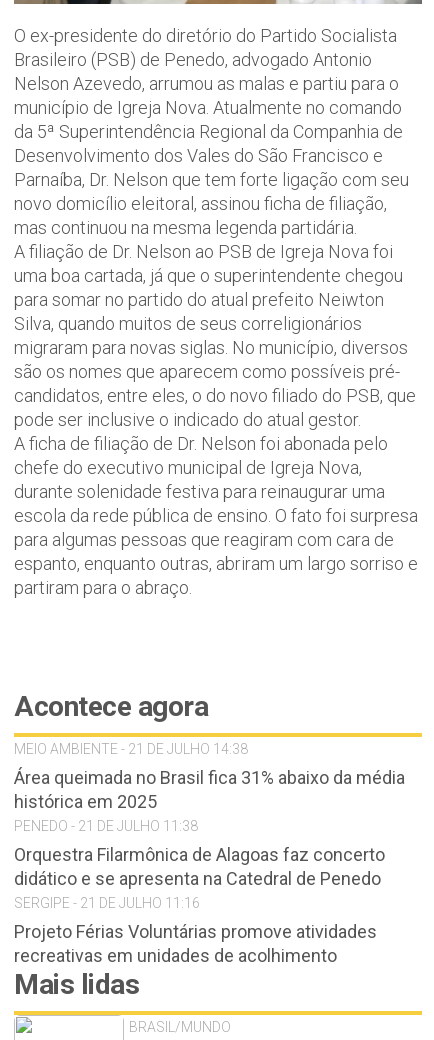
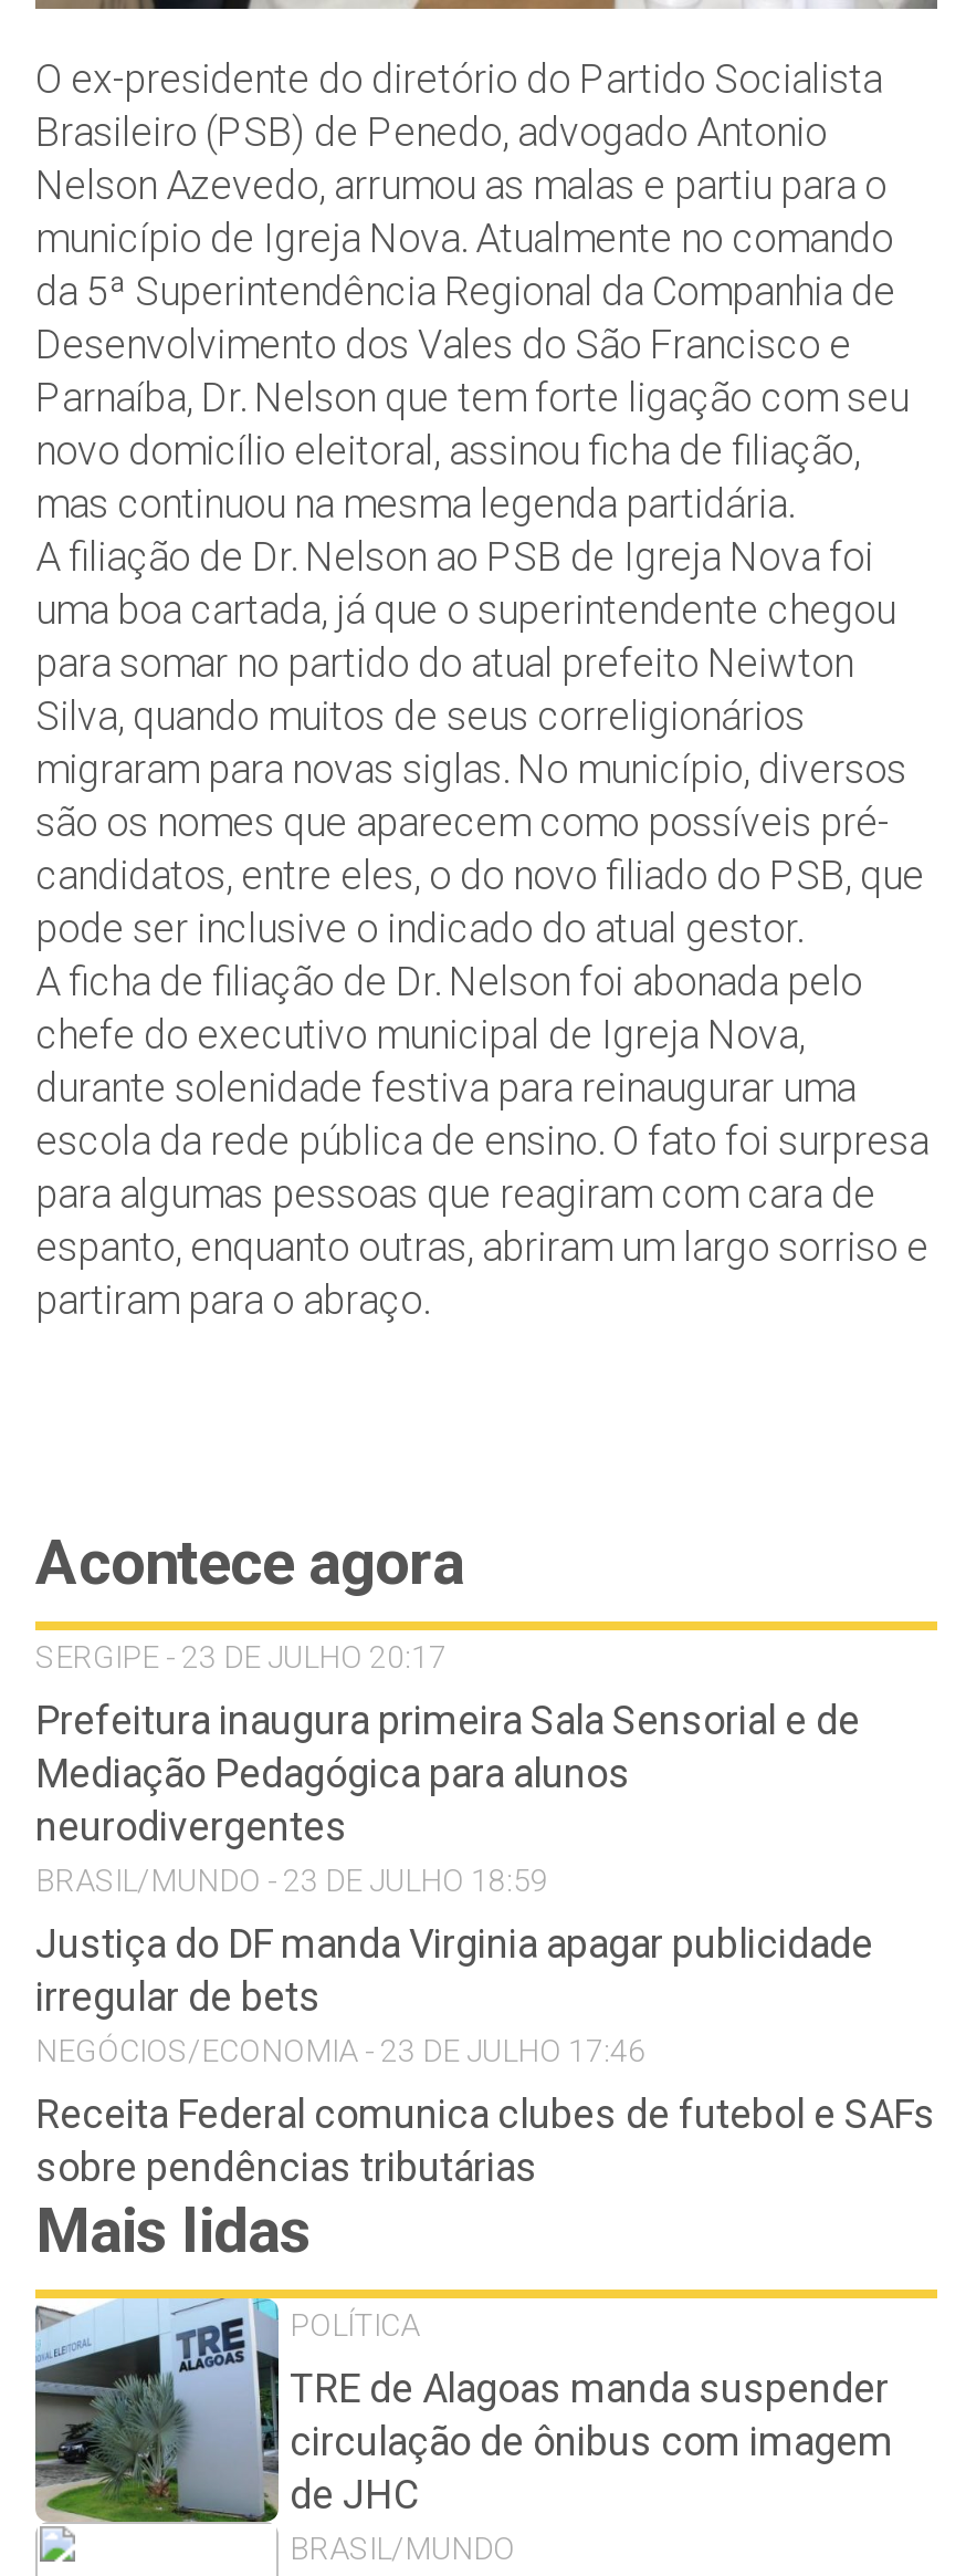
- MEIO AMBIENTE - 21 DE JULHO 14:38
+ SERGIPE - 23 DE JULHO 20:17

- Área queimada no Brasil fica 31% abaixo da média
- histórica em 2025
- PENEDO - 21 DE JULHO 11:38
+ Prefeitura inaugura primeira Sala Sensorial e de
+ Mediação Pedagógica para alunos
+ neurodivergentes
+ BRASIL/MUNDO - 23 DE JULHO 18:59

- Orquestra Filarmônica de Alagoas faz concerto
- didático e se apresenta na Catedral de Penedo
- SERGIPE - 21 DE JULHO 11:16
+ Justiça do DF manda Virginia apagar publicidade
+ irregular de bets
+ NEGÓCIOS/ECONOMIA - 23 DE JULHO 17:46

- Projeto Férias Voluntárias promove atividades
- recreativas em unidades de acolhimento
+ Receita Federal comunica clubes de futebol e SAFs
+ sobre pendências tributárias

+ [image]
+ POLÍTICA
+ TRE de Alagoas manda suspender
+ circulação de ônibus com imagem
+ de JHC
